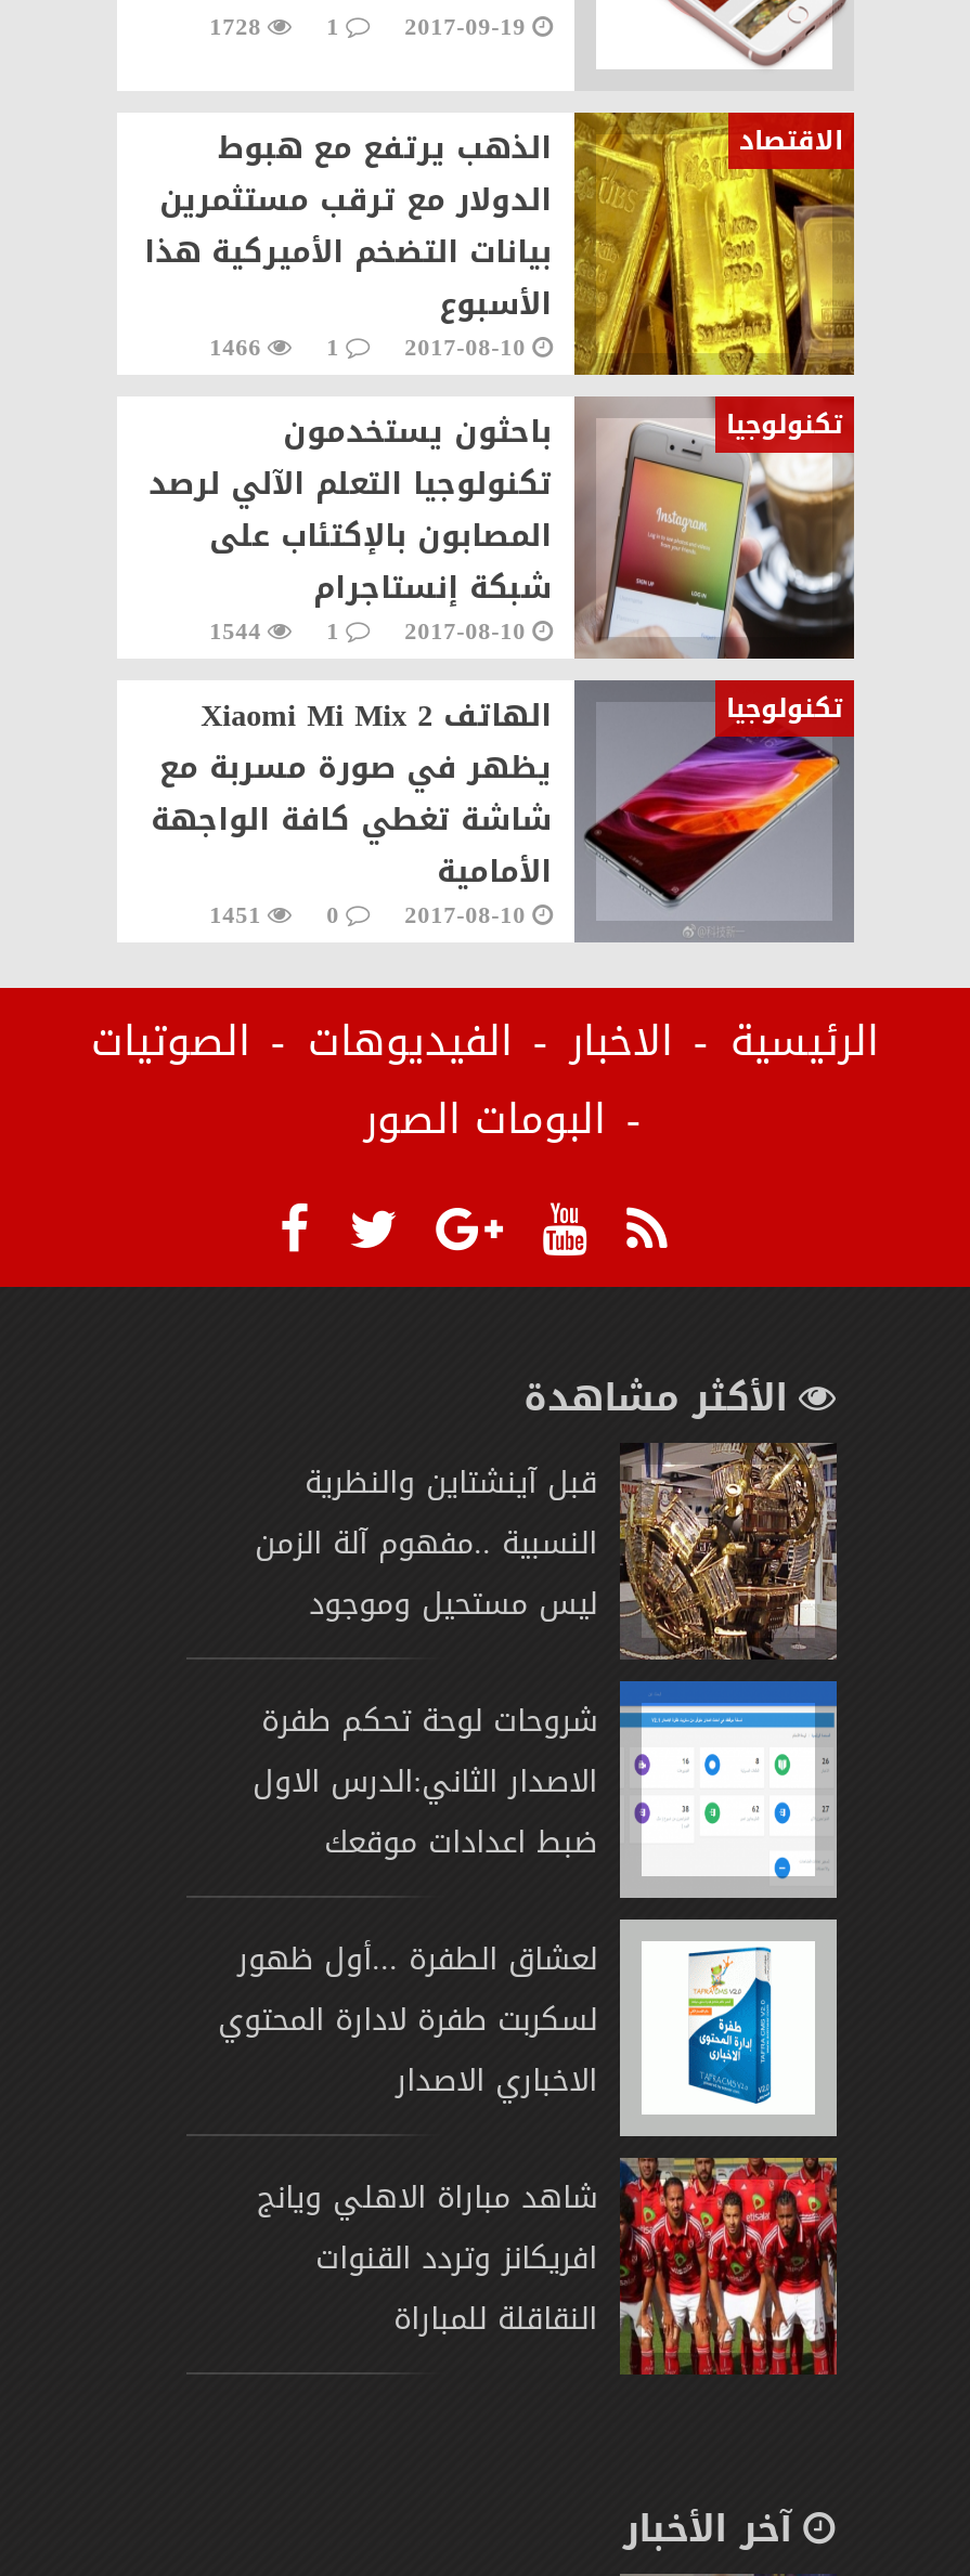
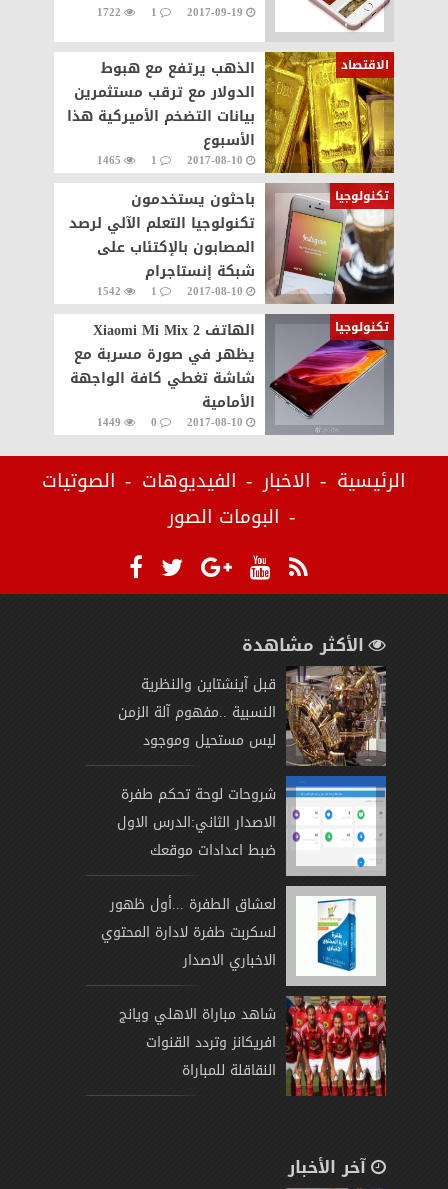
- 1728 1 2017-09-19
+ 1722 1 2017-09-19

- 1466 1 2017-08-10
+ 1465 1 2017-08-10

- 1544 1 2017-08-10
+ 1542 1 2017-08-10

- 1451 0 2017-08-10
+ 1449 0 2017-08-10
